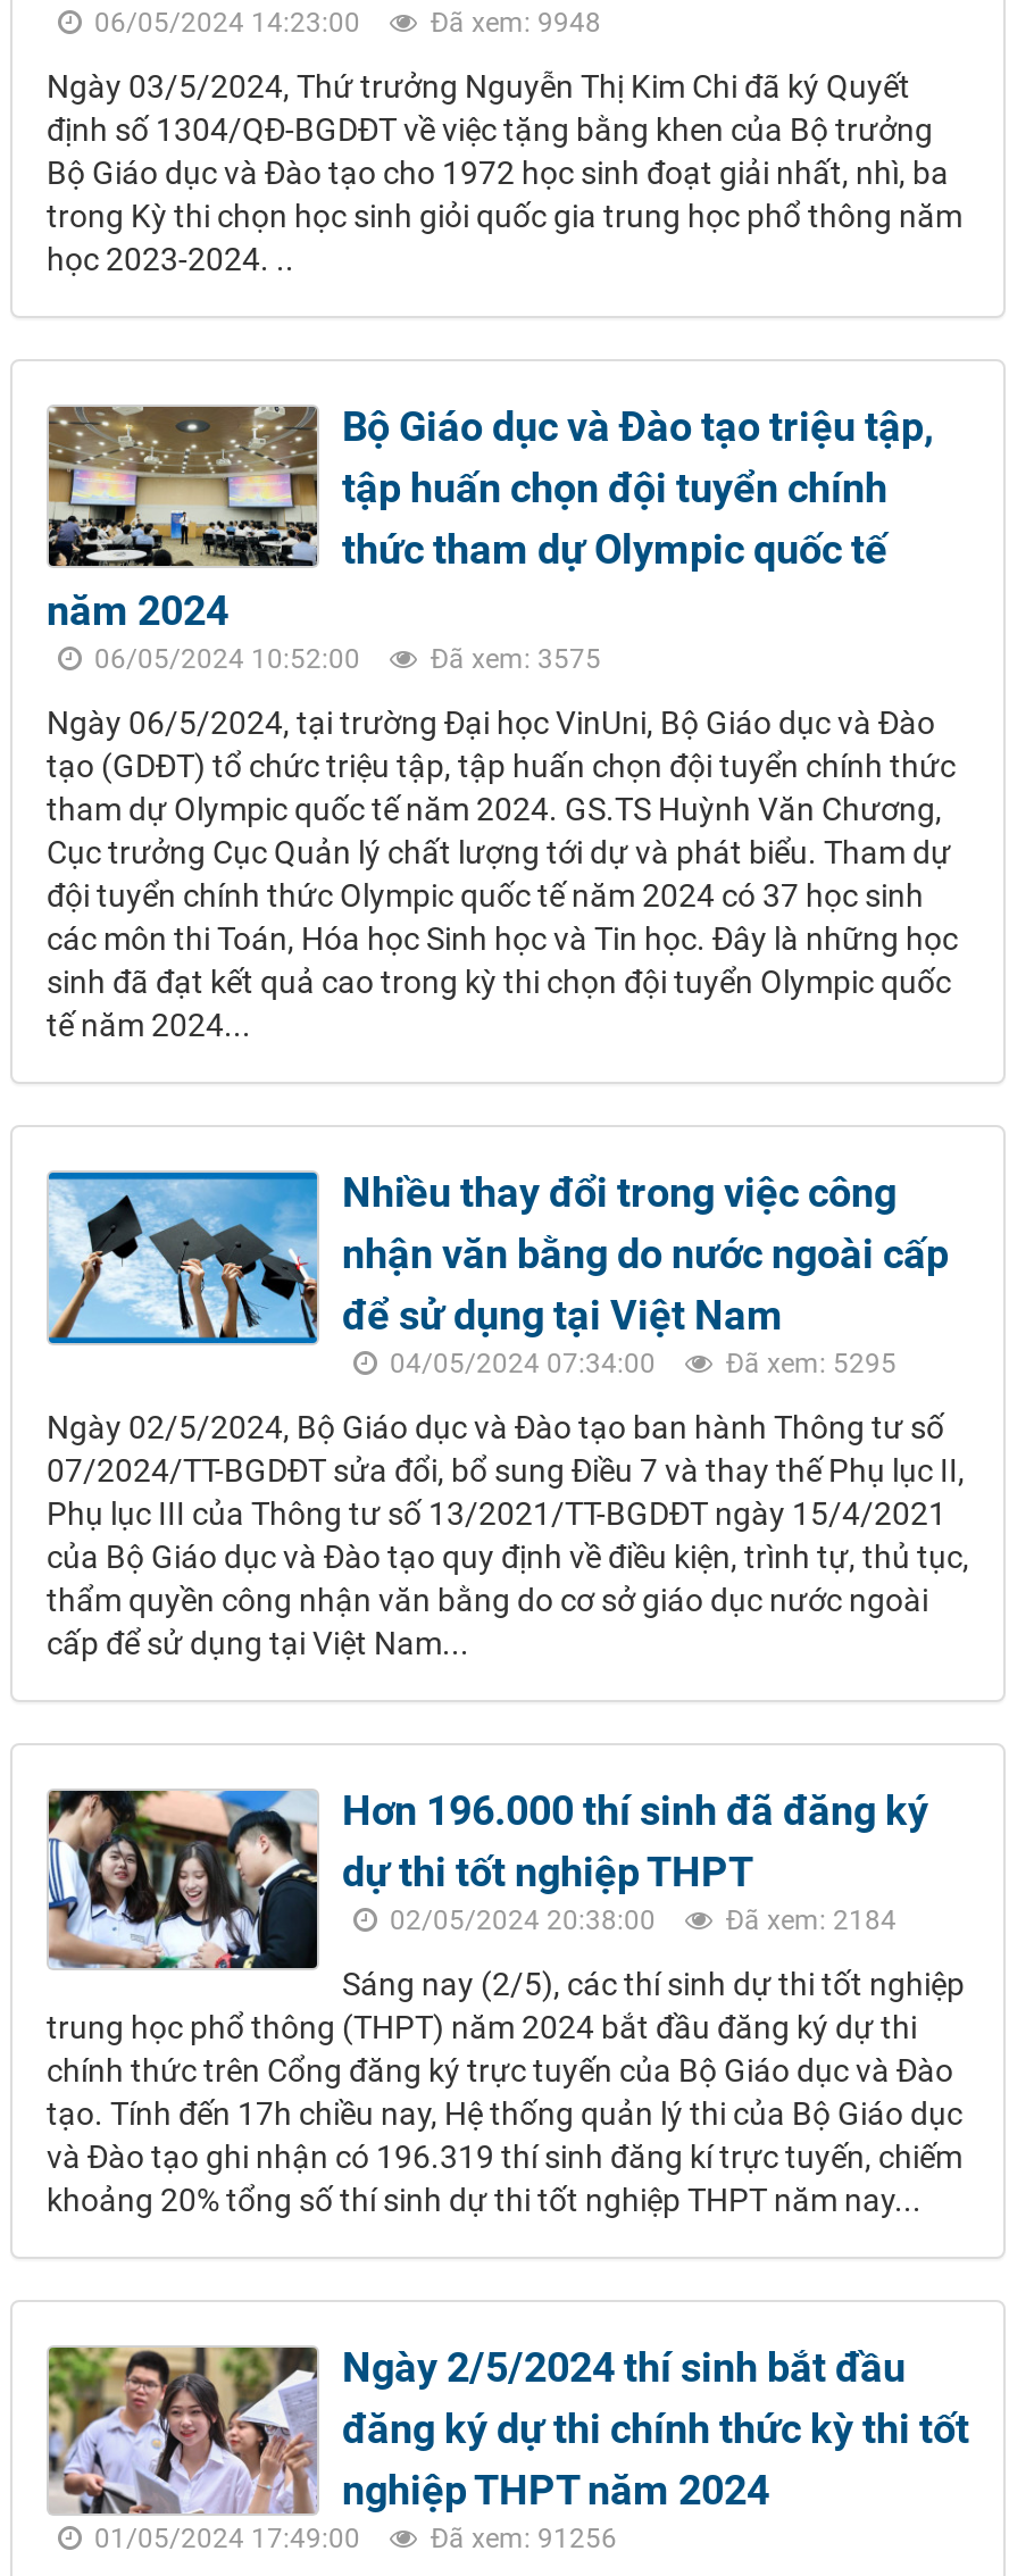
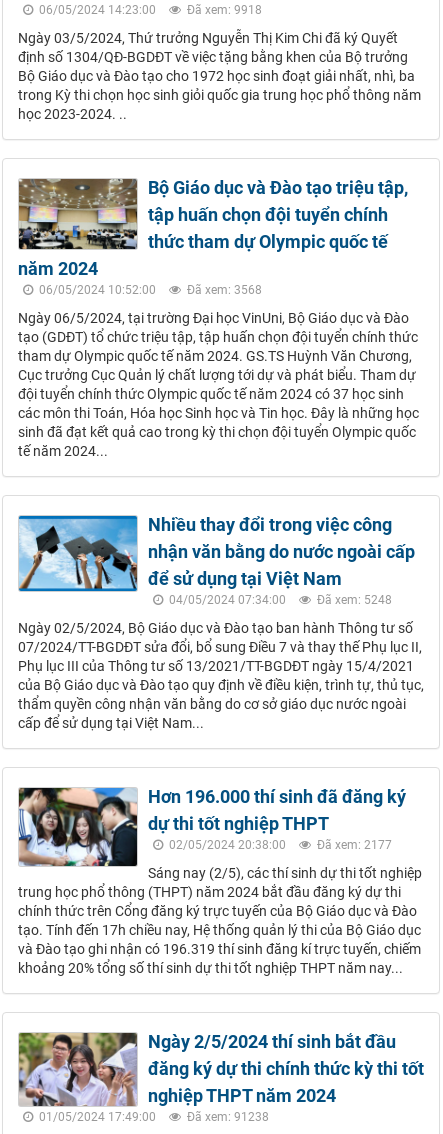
- 06/05/2024 14:23:00 Đã xem: 9948
+ 06/05/2024 14:23:00 Đã xem: 9918

- 06/05/2024 10:52:00 Đã xem: 3575
+ 06/05/2024 10:52:00 Đã xem: 3568

- 04/05/2024 07:34:00 Đã xem: 5295
+ 04/05/2024 07:34:00 Đã xem: 5248

- 02/05/2024 20:38:00 Đã xem: 2184
+ 02/05/2024 20:38:00 Đã xem: 2177

- 01/05/2024 17:49:00 Đã xem: 91256
+ 01/05/2024 17:49:00 Đã xem: 91238
